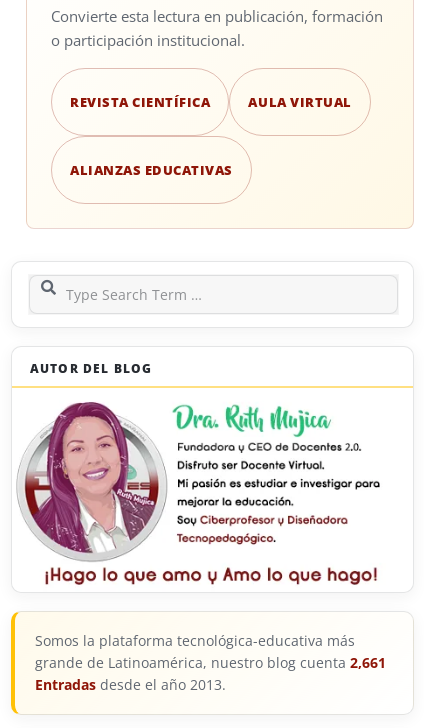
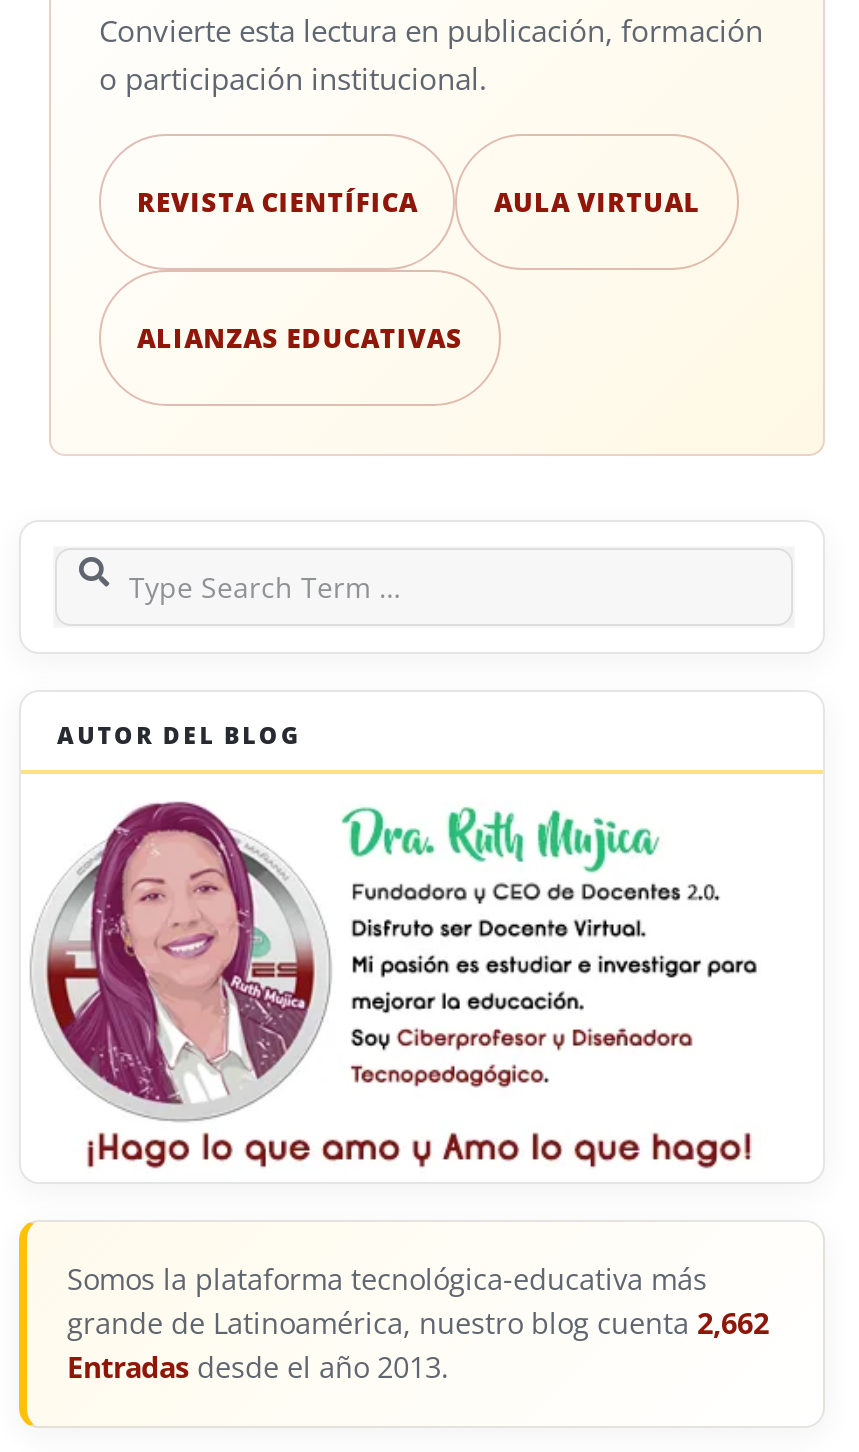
- grande de Latinoamérica, nuestro blog cuenta 2,661
+ grande de Latinoamérica, nuestro blog cuenta 2,662
